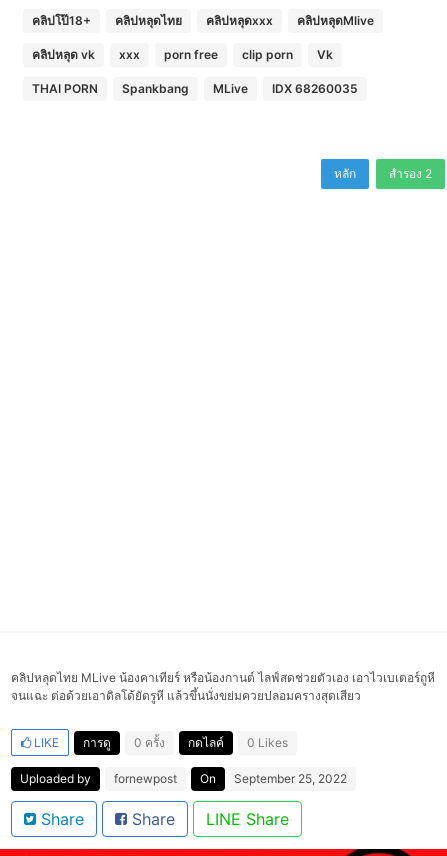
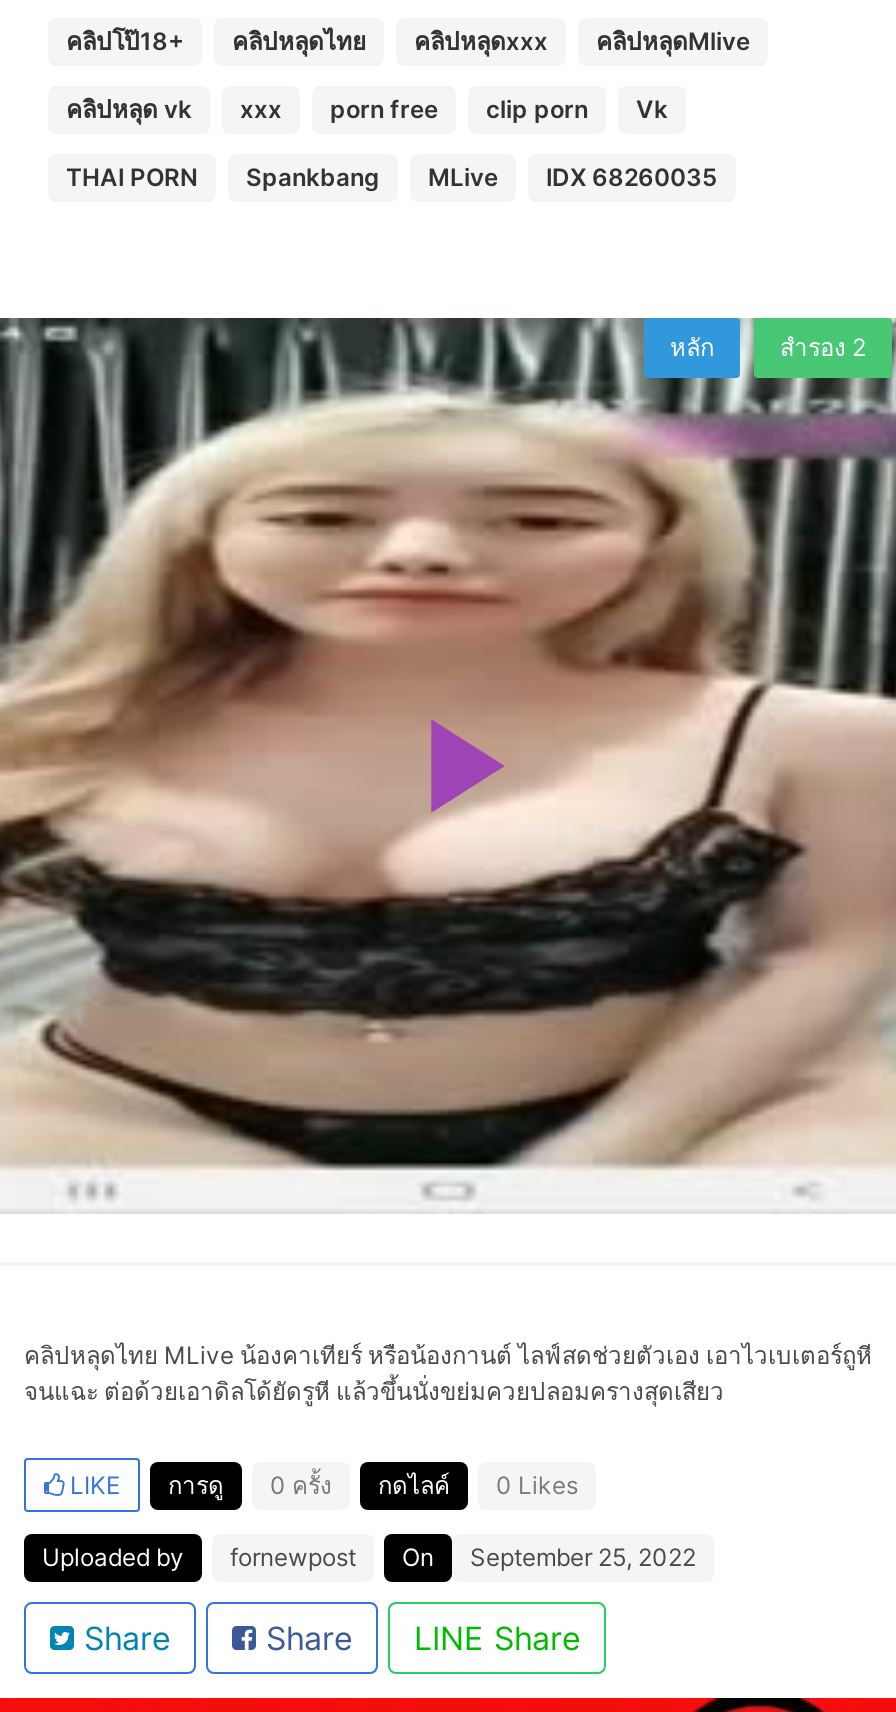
+ [image]
